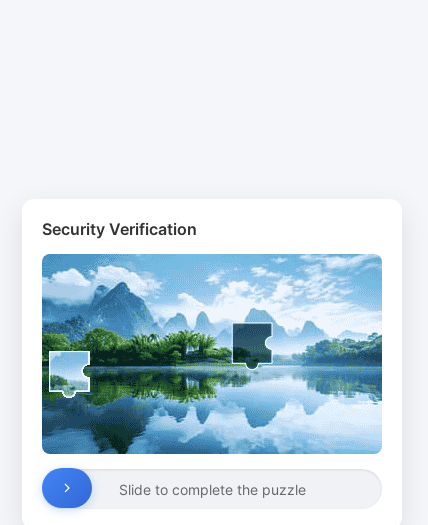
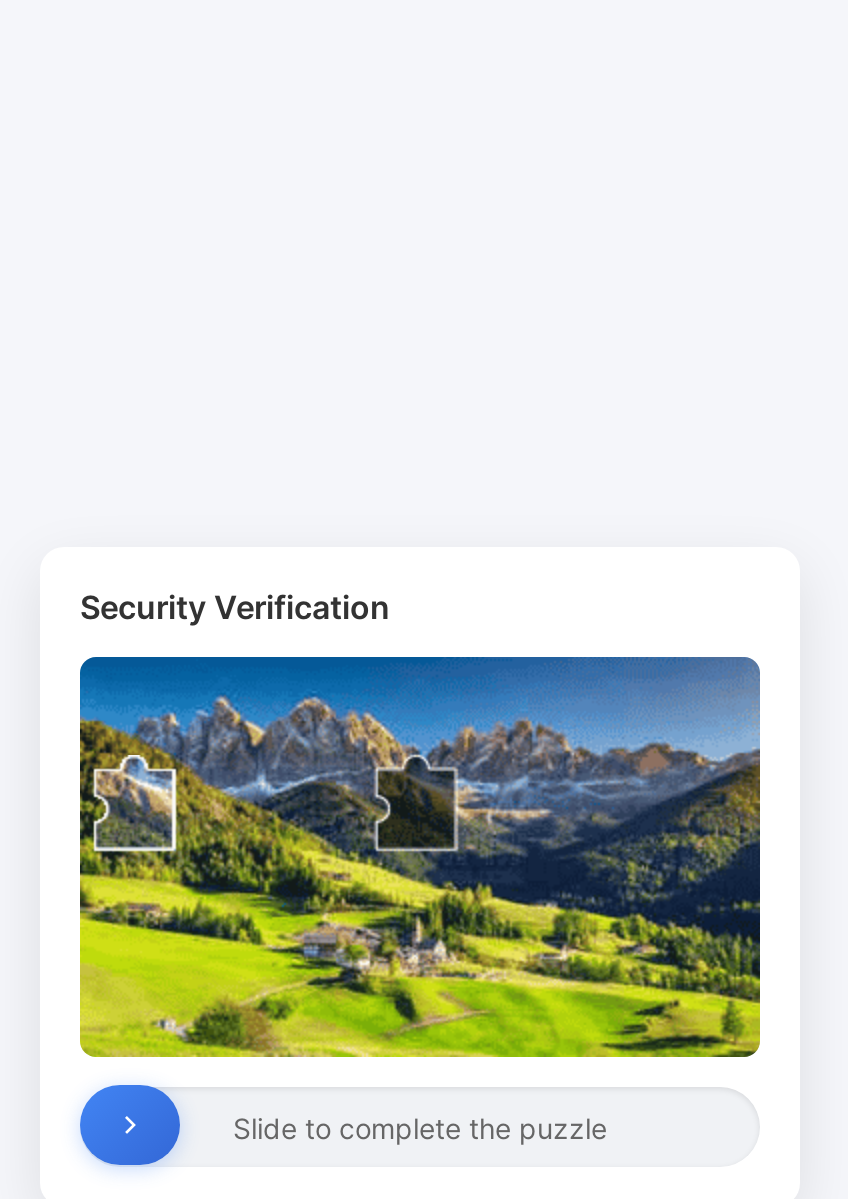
- [image]
+ [image]
